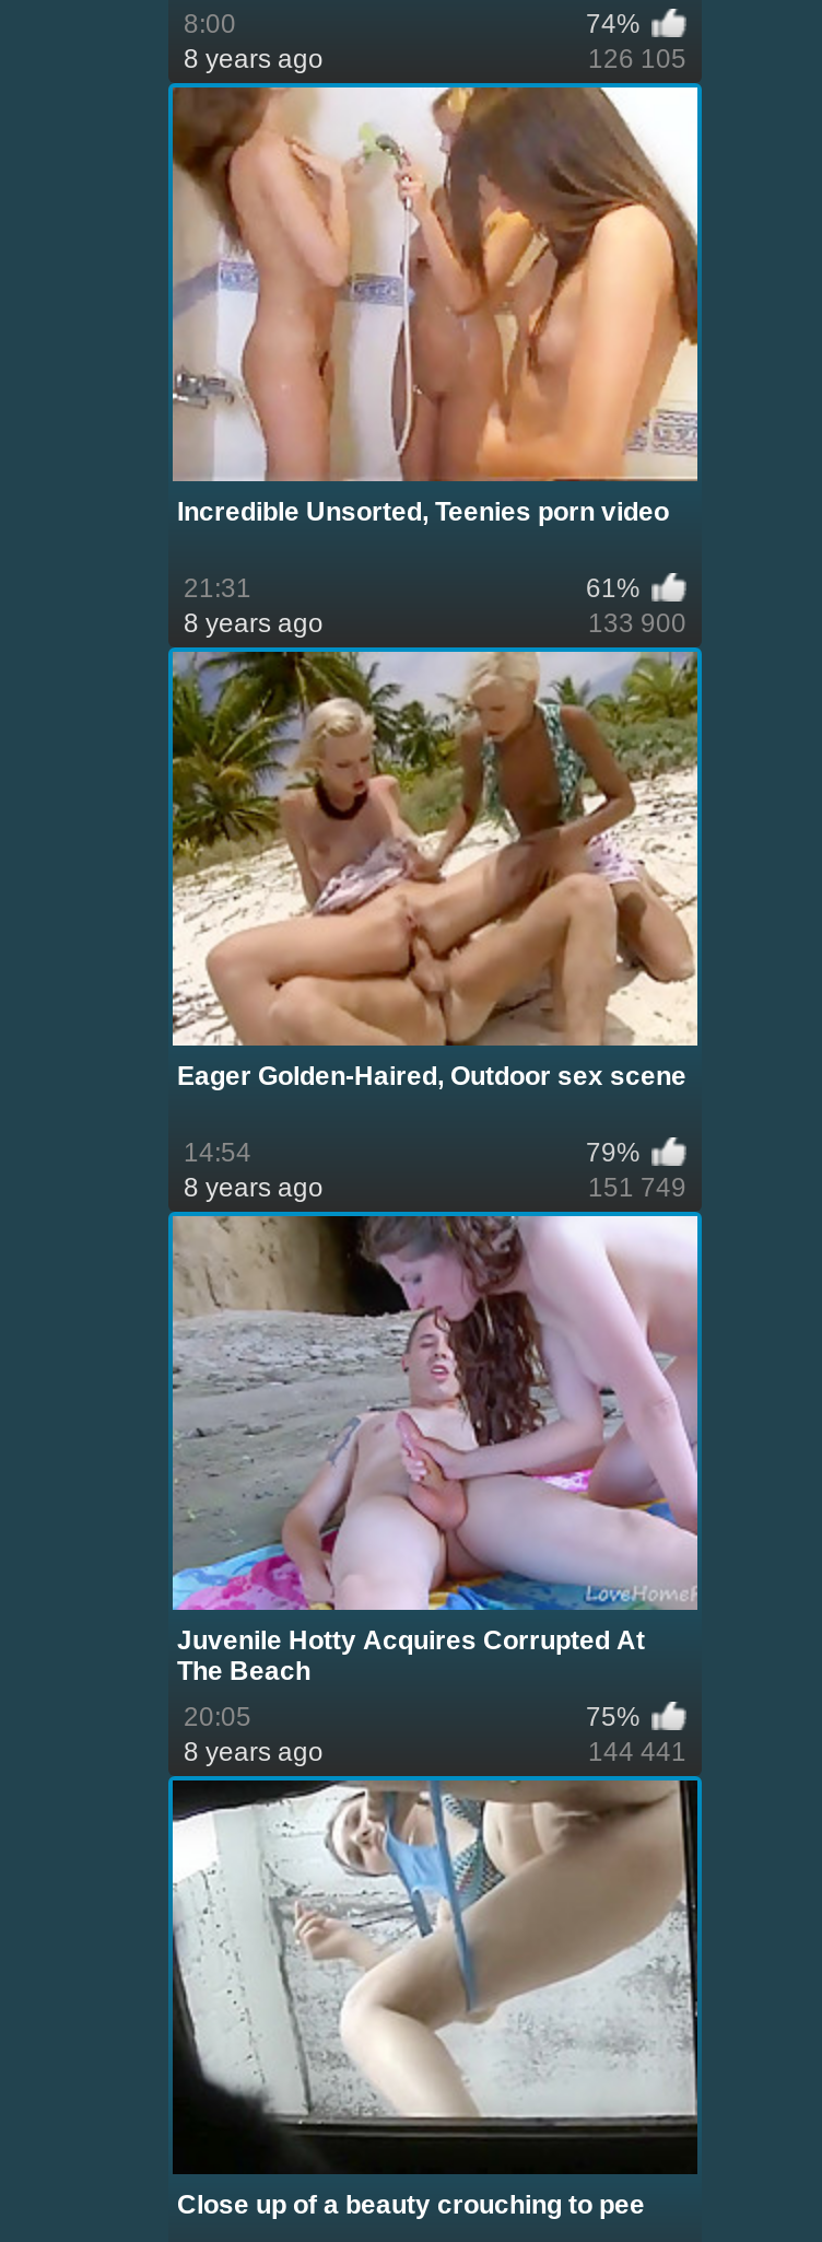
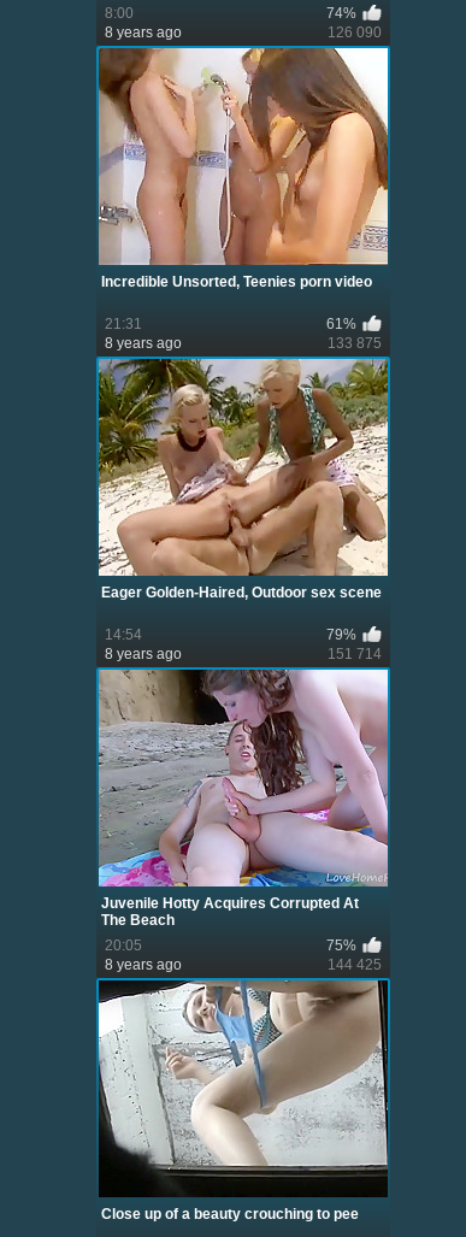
- 126 105
+ 126 090

- 133 900
+ 133 875

- 151 749
+ 151 714

- 144 441
+ 144 425
